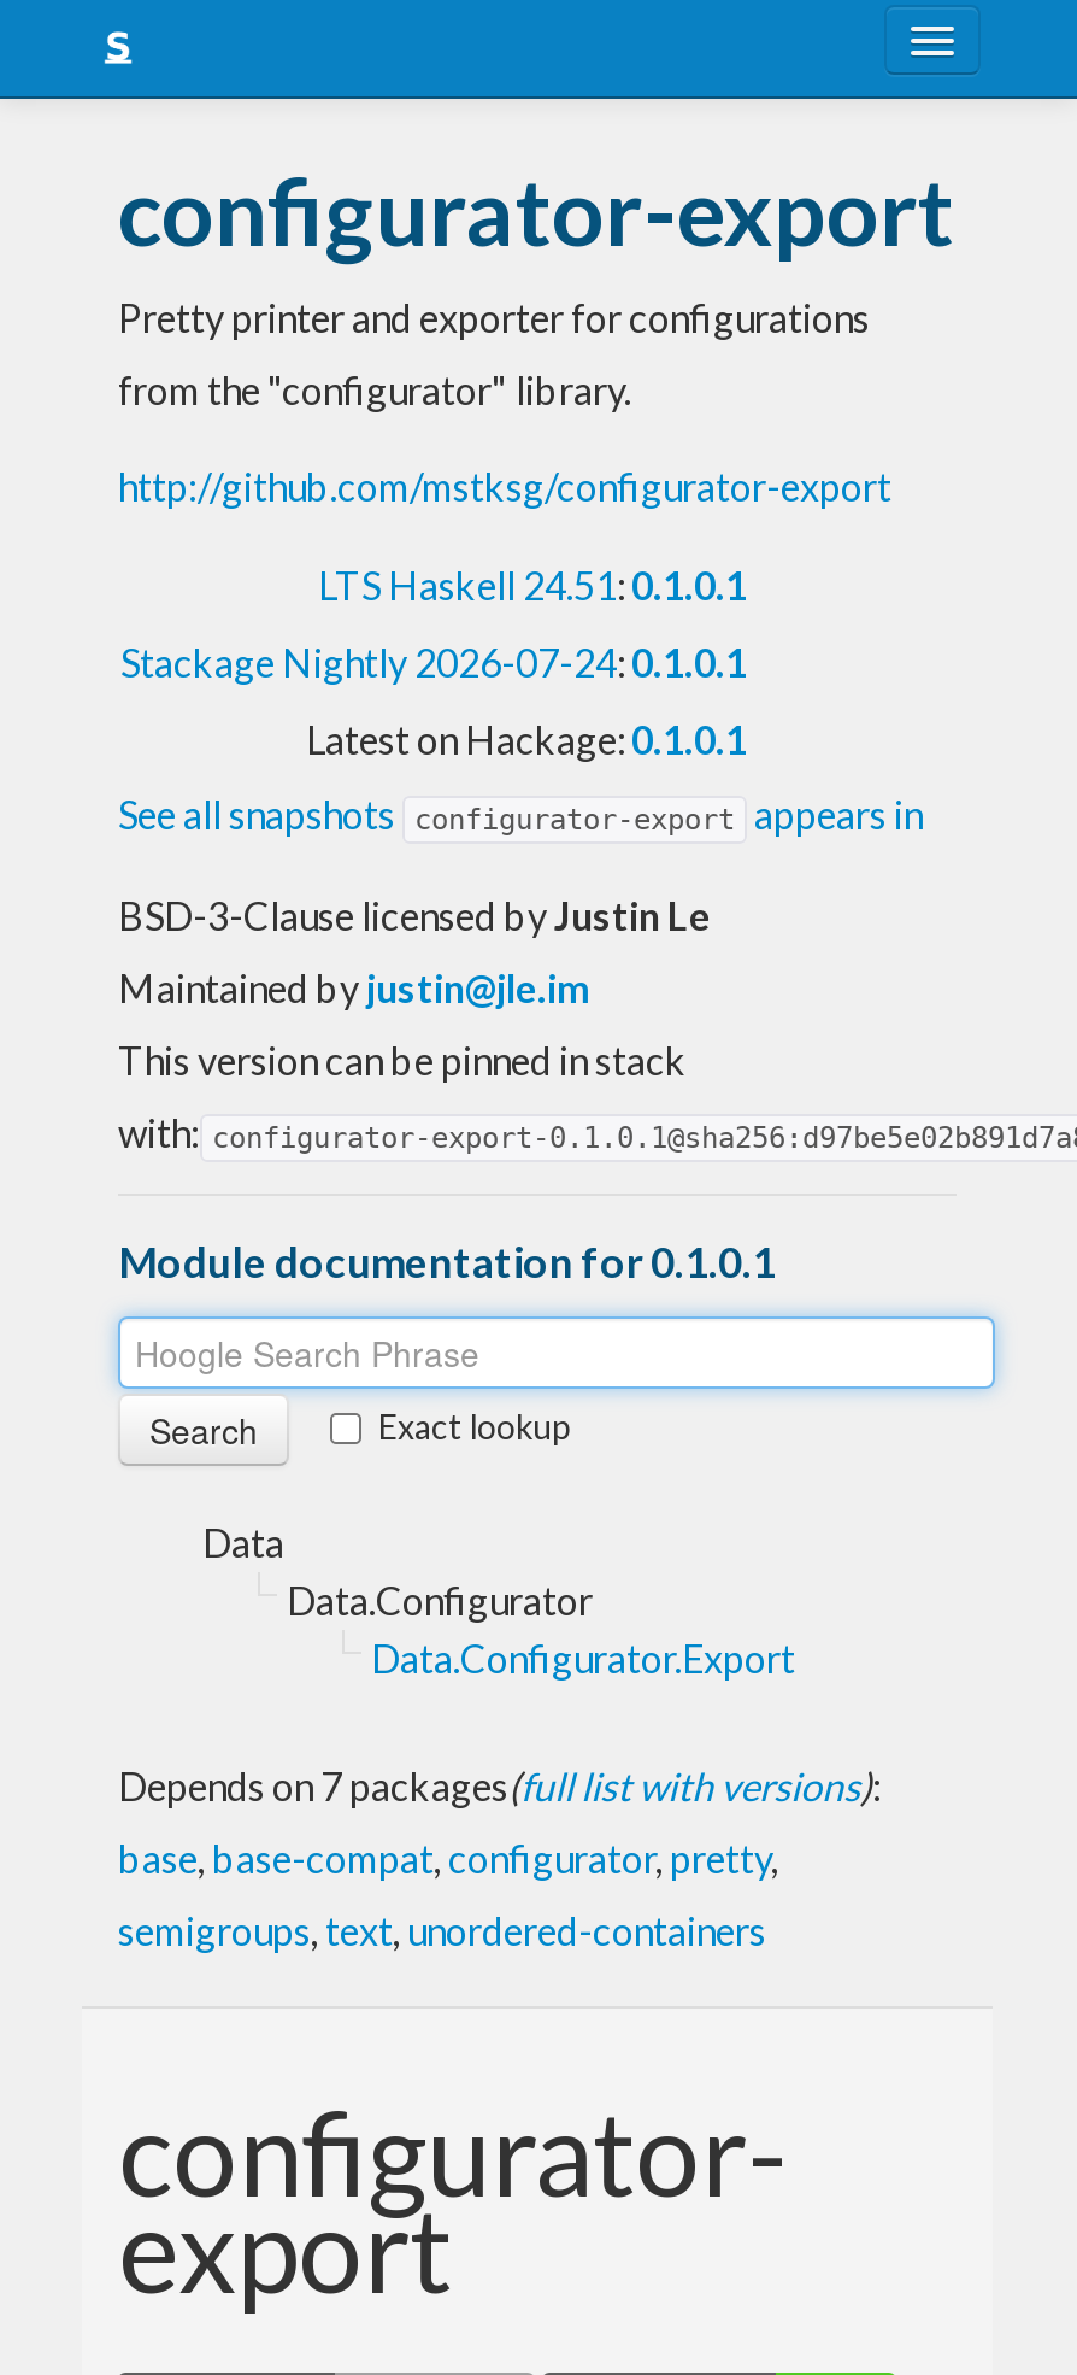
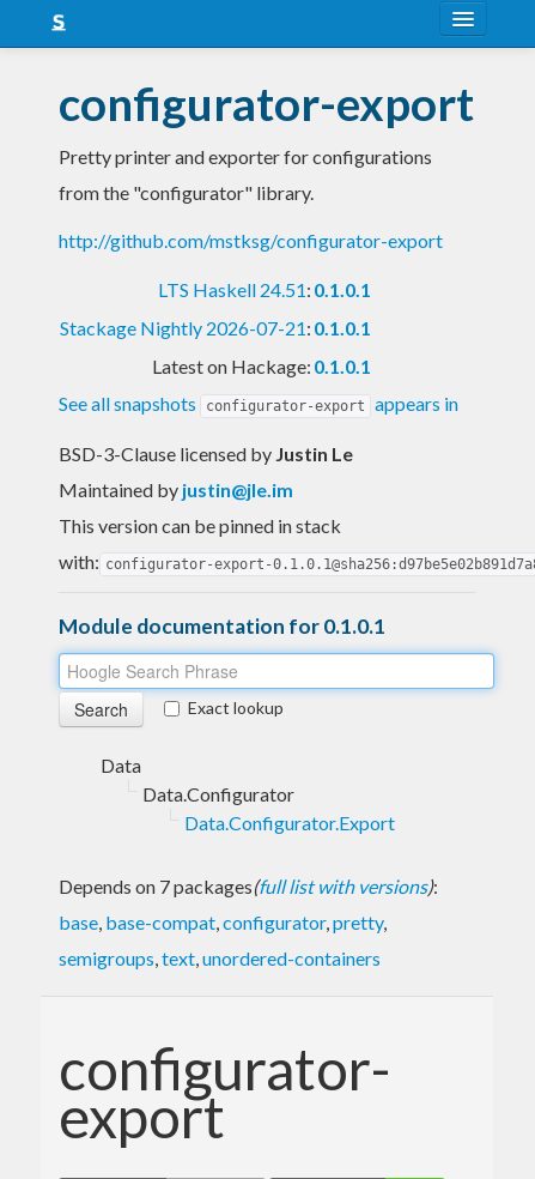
- Stackage Nightly 2026-07-24: 0.1.0.1
+ Stackage Nightly 2026-07-21: 0.1.0.1
